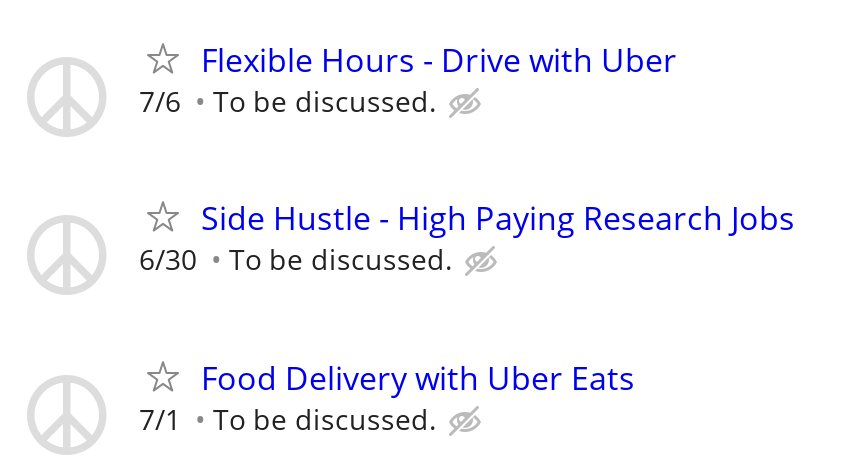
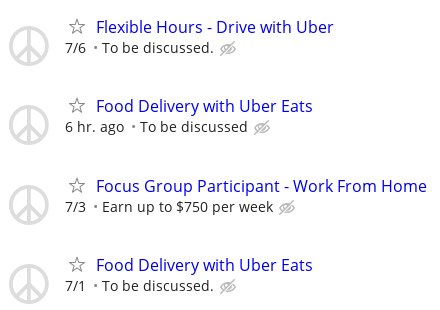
- Side Hustle - High Paying Research Jobs
- 6/30
- To be discussed.
+ Food Delivery with Uber Eats
+ 6 hr. ago
+ To be discussed
+ Focus Group Participant - Work From Home
+ 7/3
+ Earn up to $750 per week
